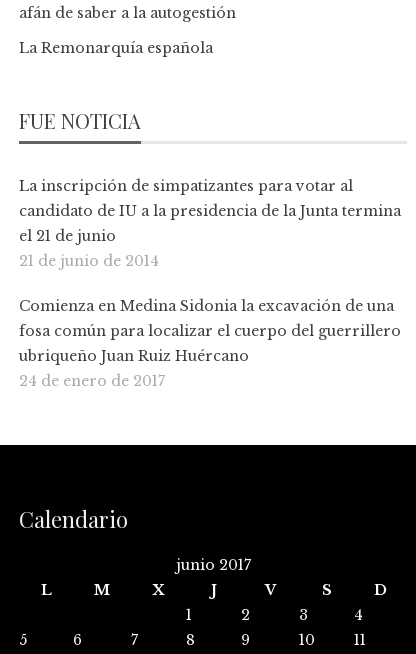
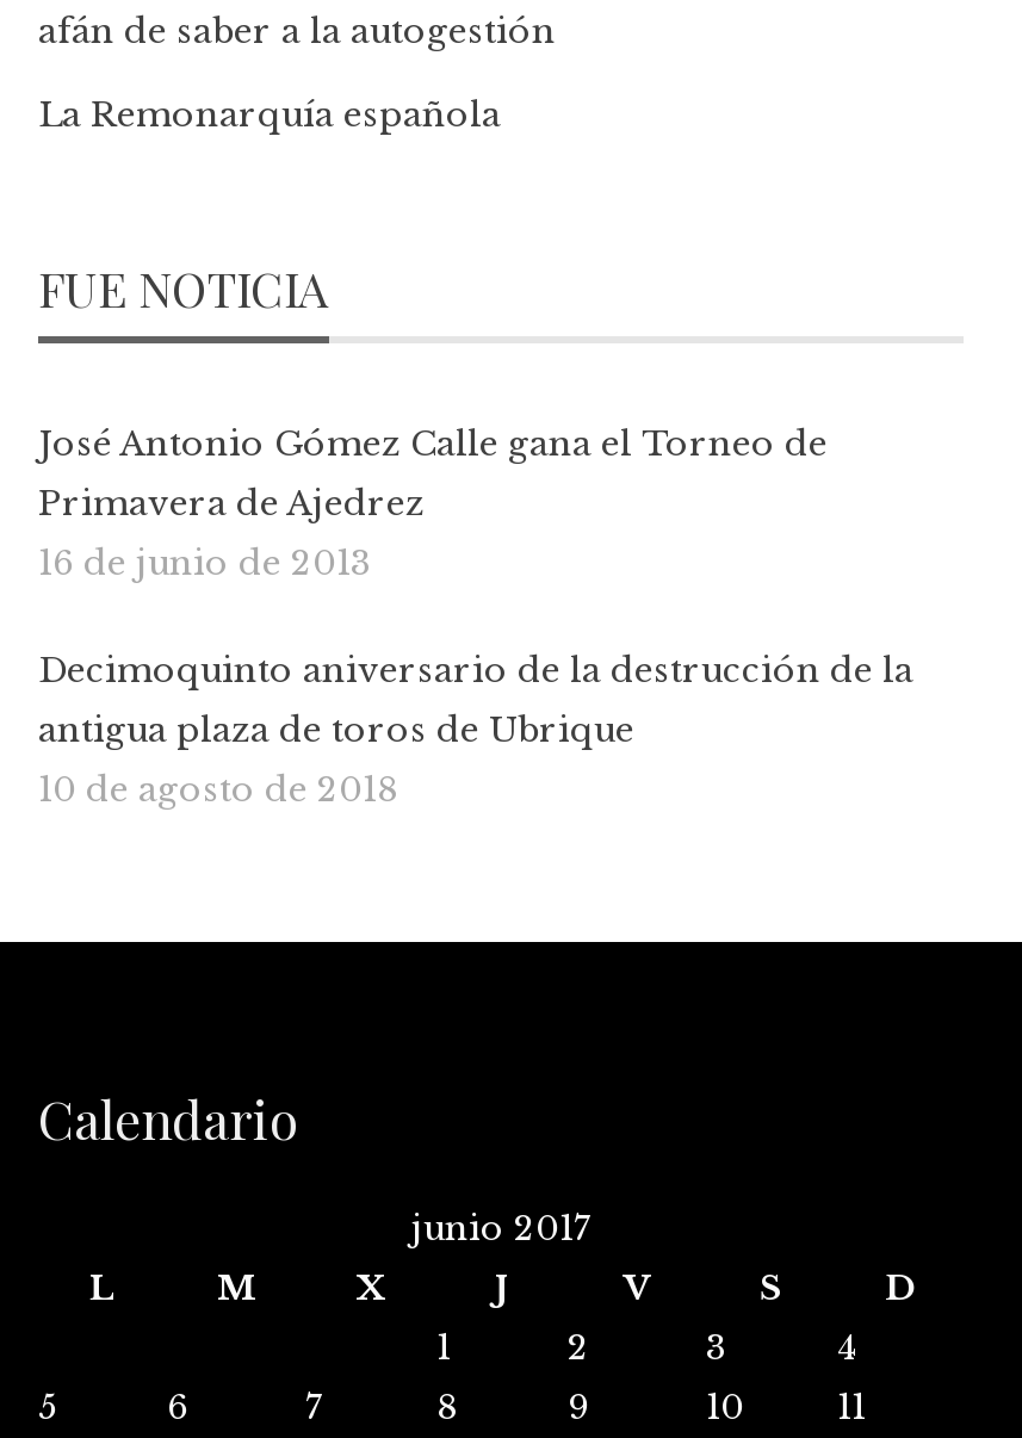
- La inscripción de simpatizantes para votar al
- candidato de IU a la presidencia de la Junta termina
- el 21 de junio
- 21 de junio de 2014
+ José Antonio Gómez Calle gana el Torneo de
+ Primavera de Ajedrez
+ 16 de junio de 2013

- Comienza en Medina Sidonia la excavación de una
- fosa común para localizar el cuerpo del guerrillero
- ubriqueño Juan Ruiz Huércano
- 24 de enero de 2017
+ Decimoquinto aniversario de la destrucción de la
+ antigua plaza de toros de Ubrique
+ 10 de agosto de 2018
